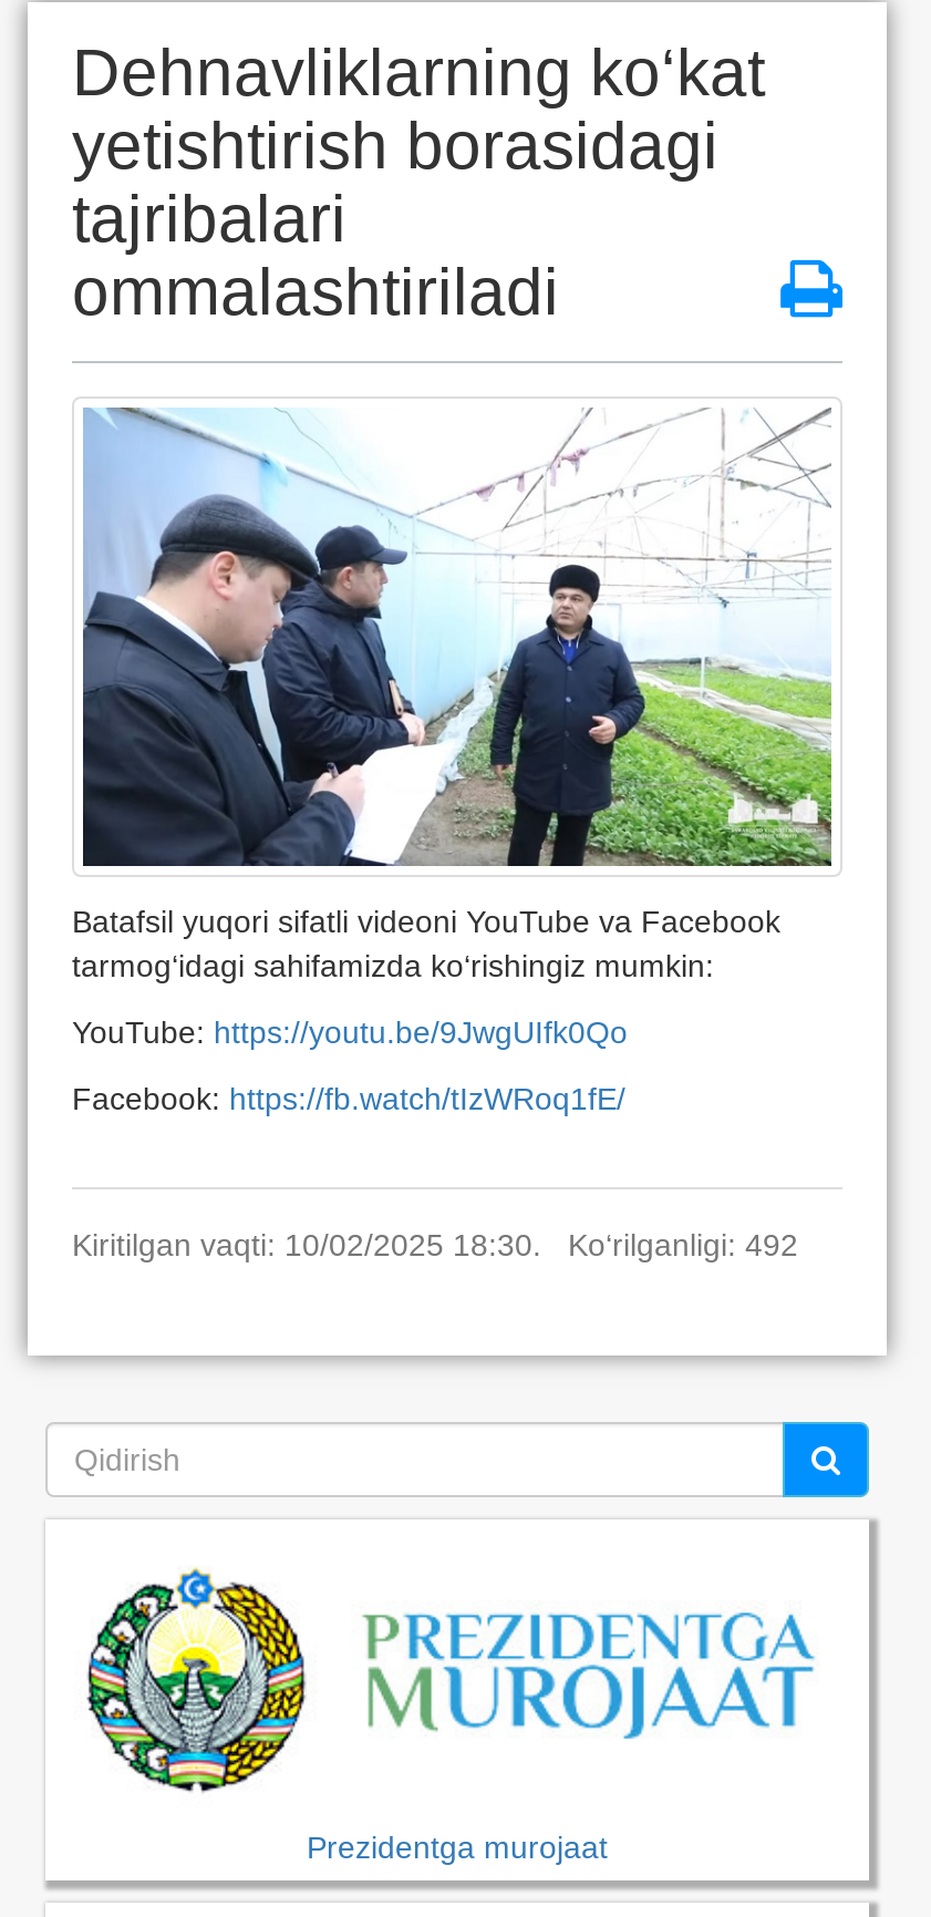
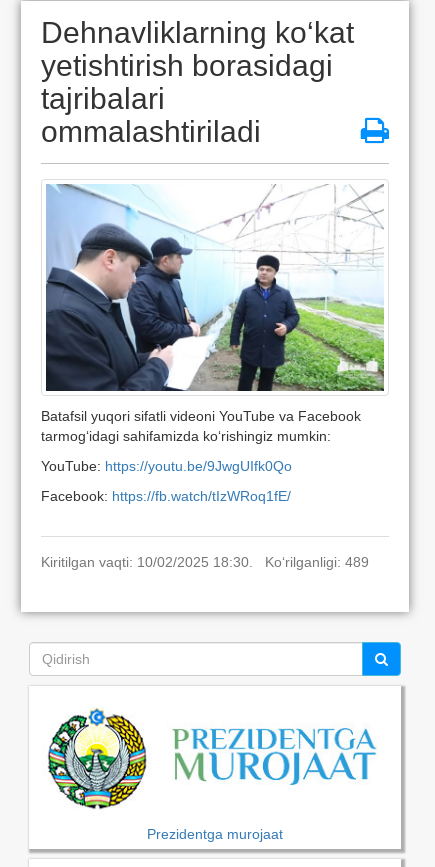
- Kiritilgan vaqti: 10/02/2025 18:30. Ko‘rilganligi: 492
+ Kiritilgan vaqti: 10/02/2025 18:30. Ko‘rilganligi: 489
